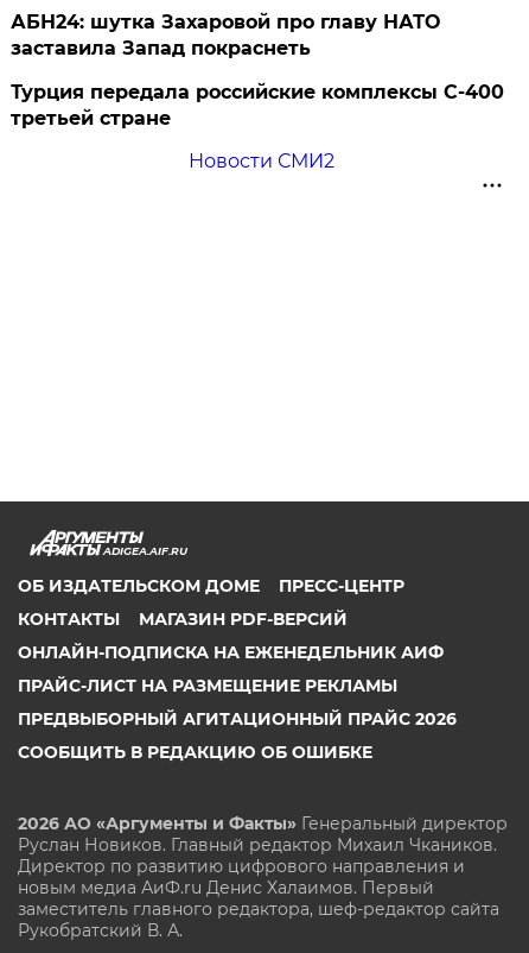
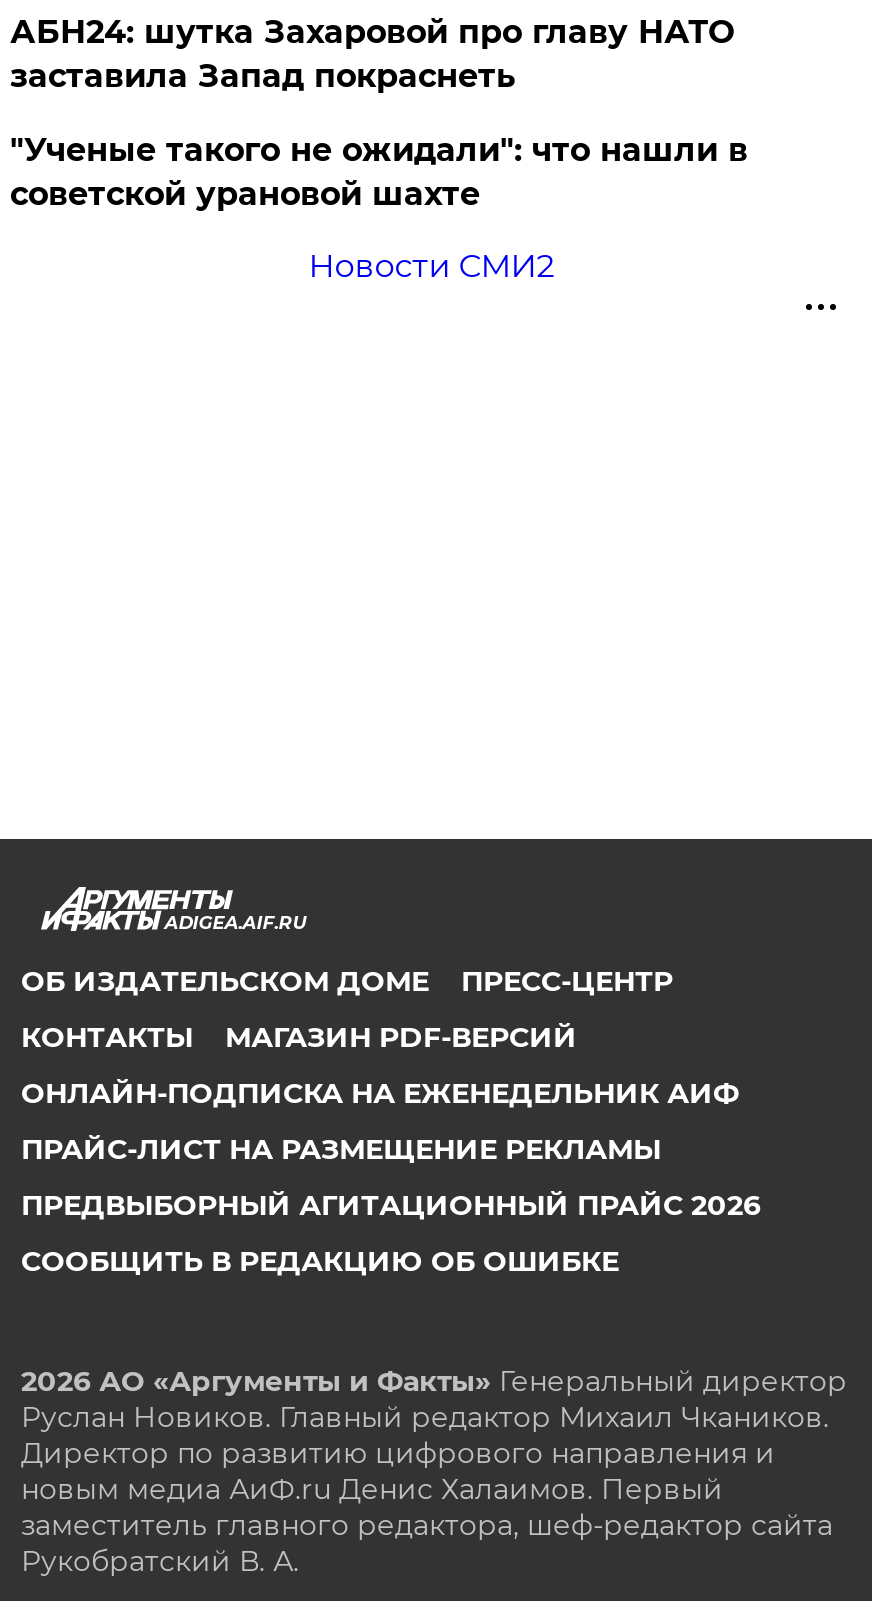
- Турция передала российские комплексы С-400
- третьей стране
+ "Ученые такого не ожидали": что нашли в
+ советской урановой шахте
